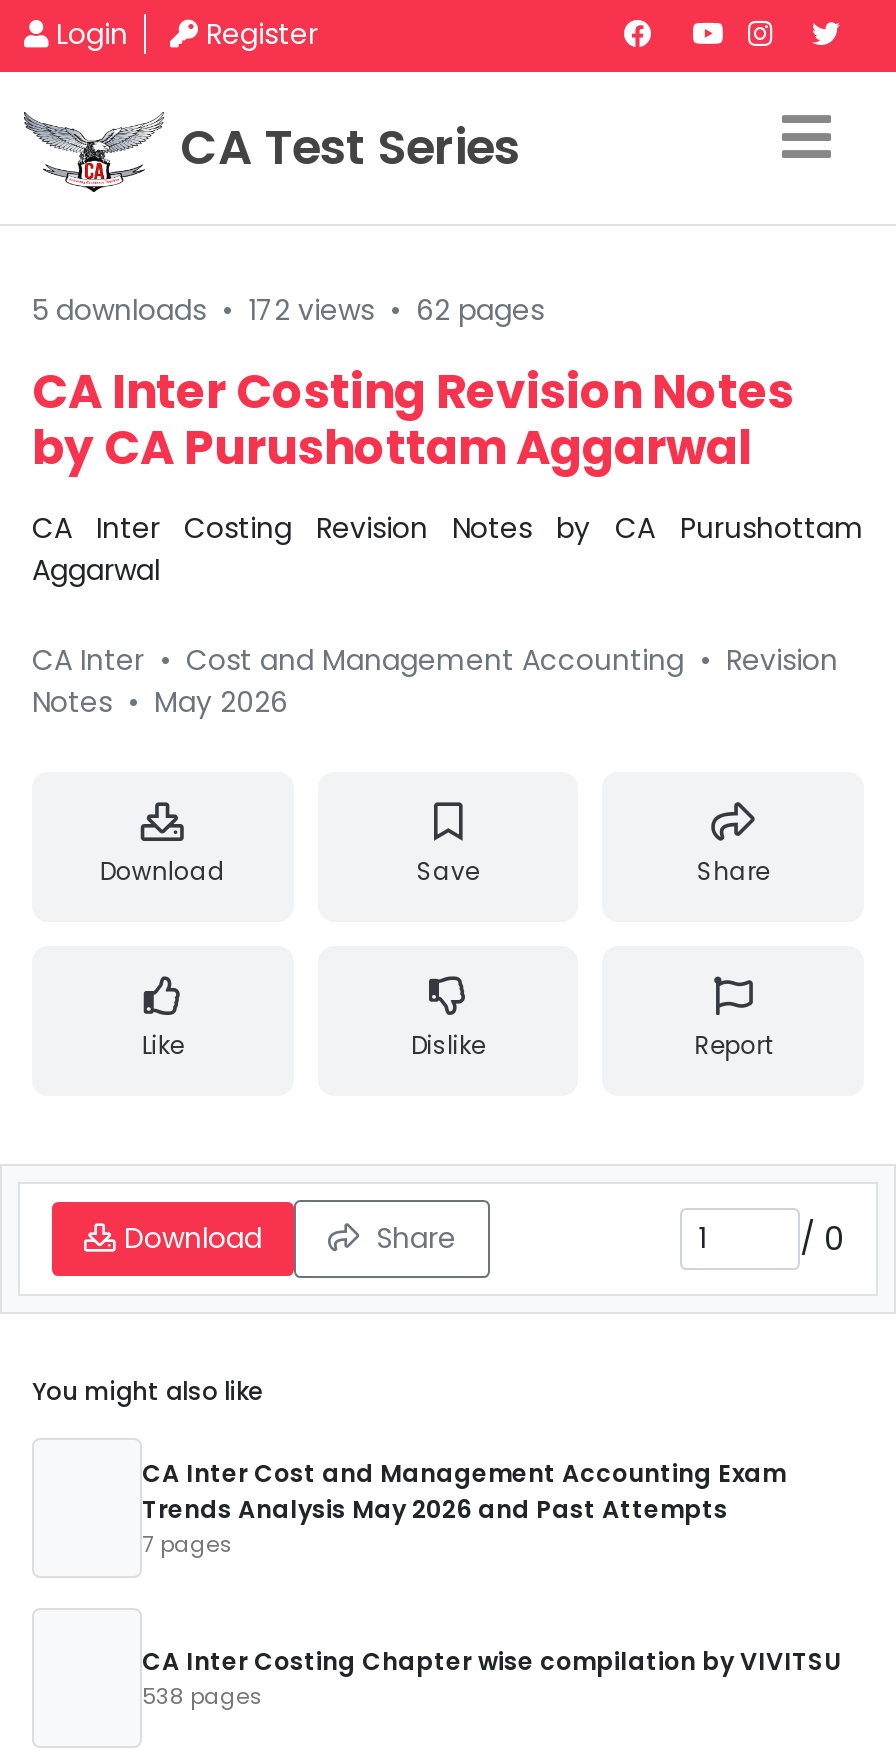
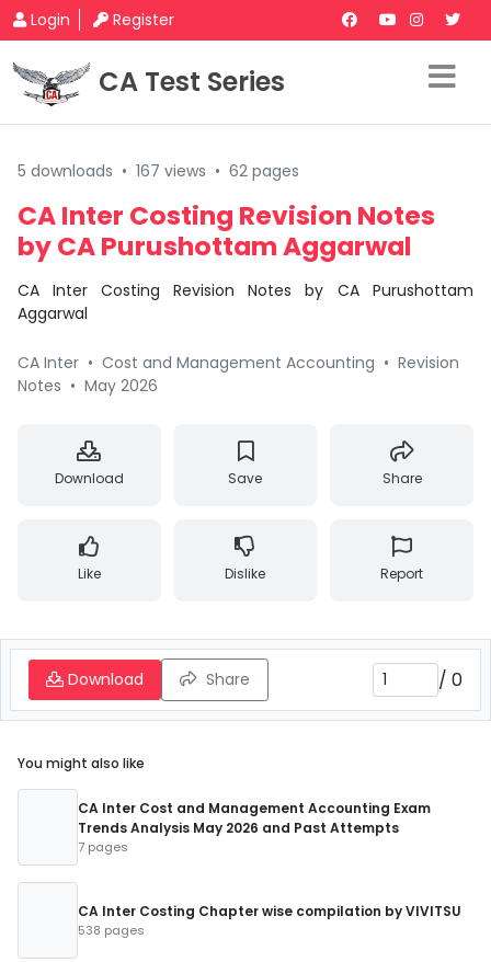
- 5 downloads • 172 views • 62 pages
+ 5 downloads • 167 views • 62 pages
